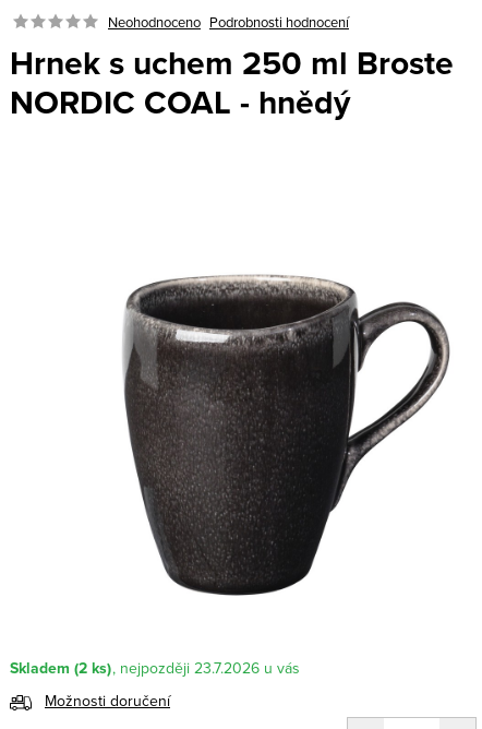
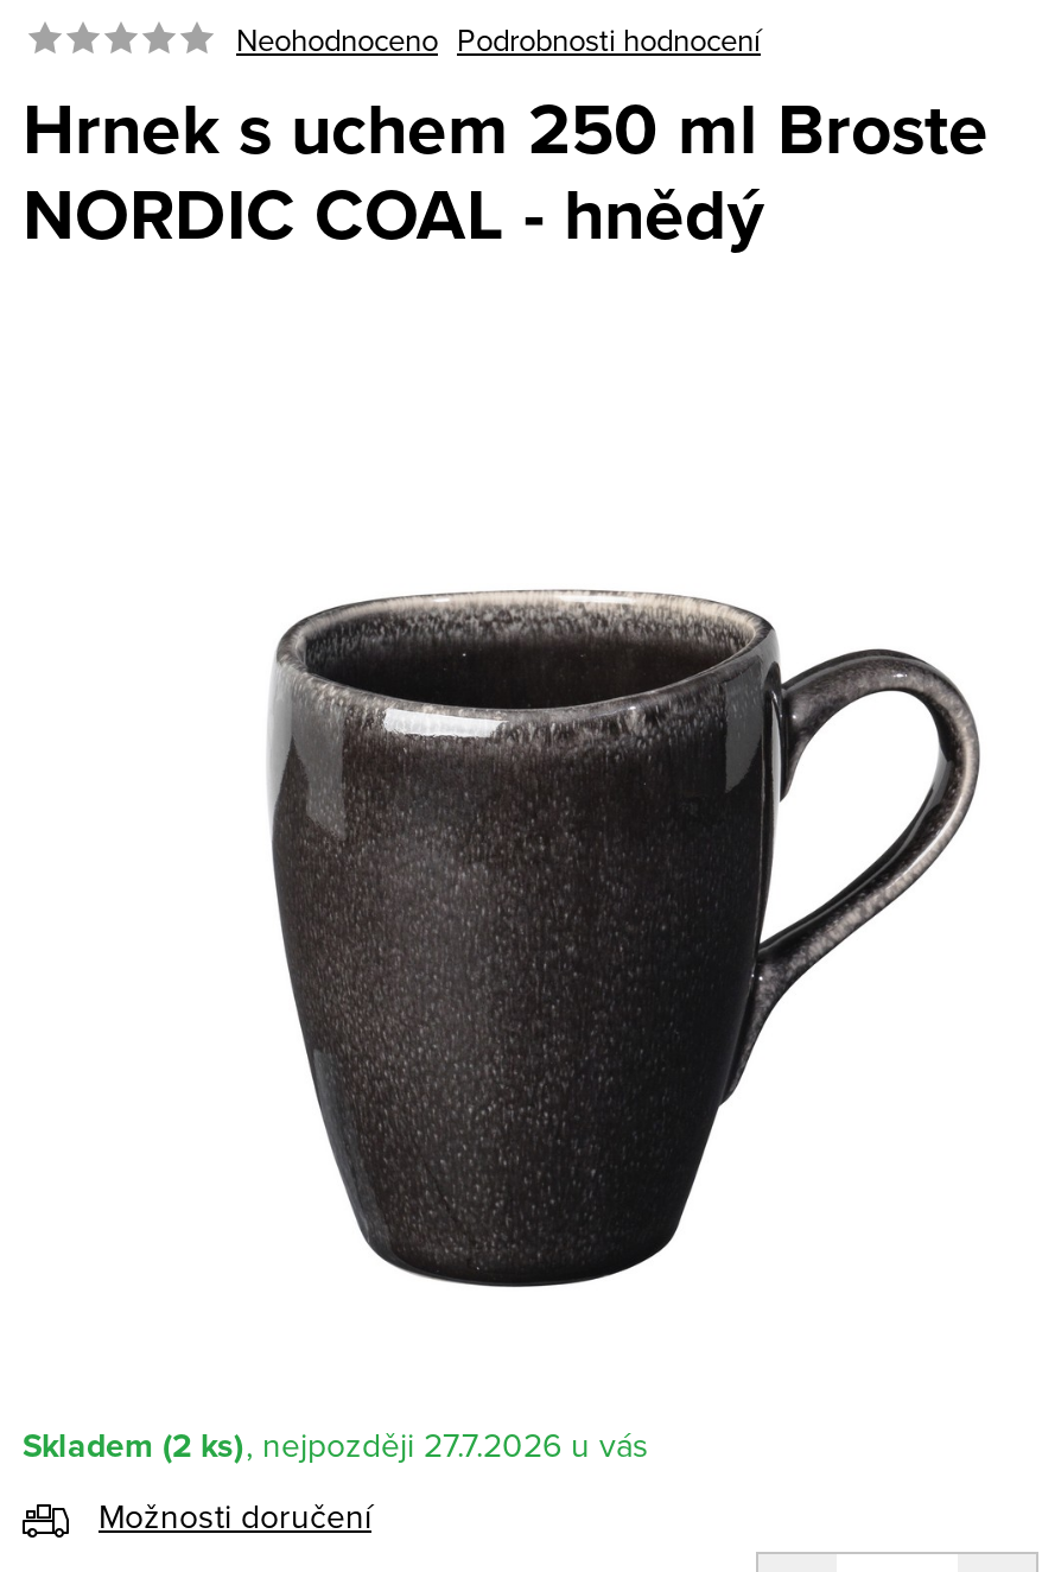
- 23.7.2026
+ 27.7.2026
